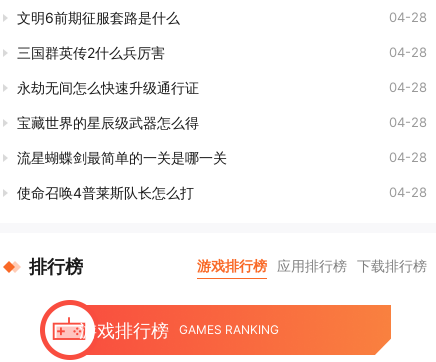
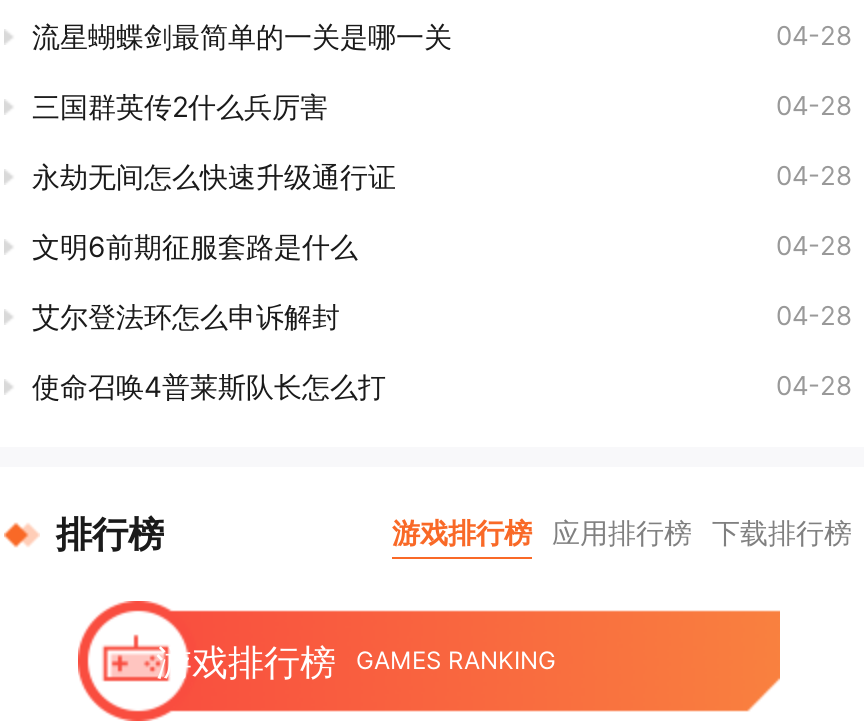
moved down: 文明6前期征服套路是什么

- 宝藏世界的星辰级武器怎么得

moved up: 流星蝴蝶剑最简单的一关是哪一关

+ 艾尔登法环怎么申诉解封
